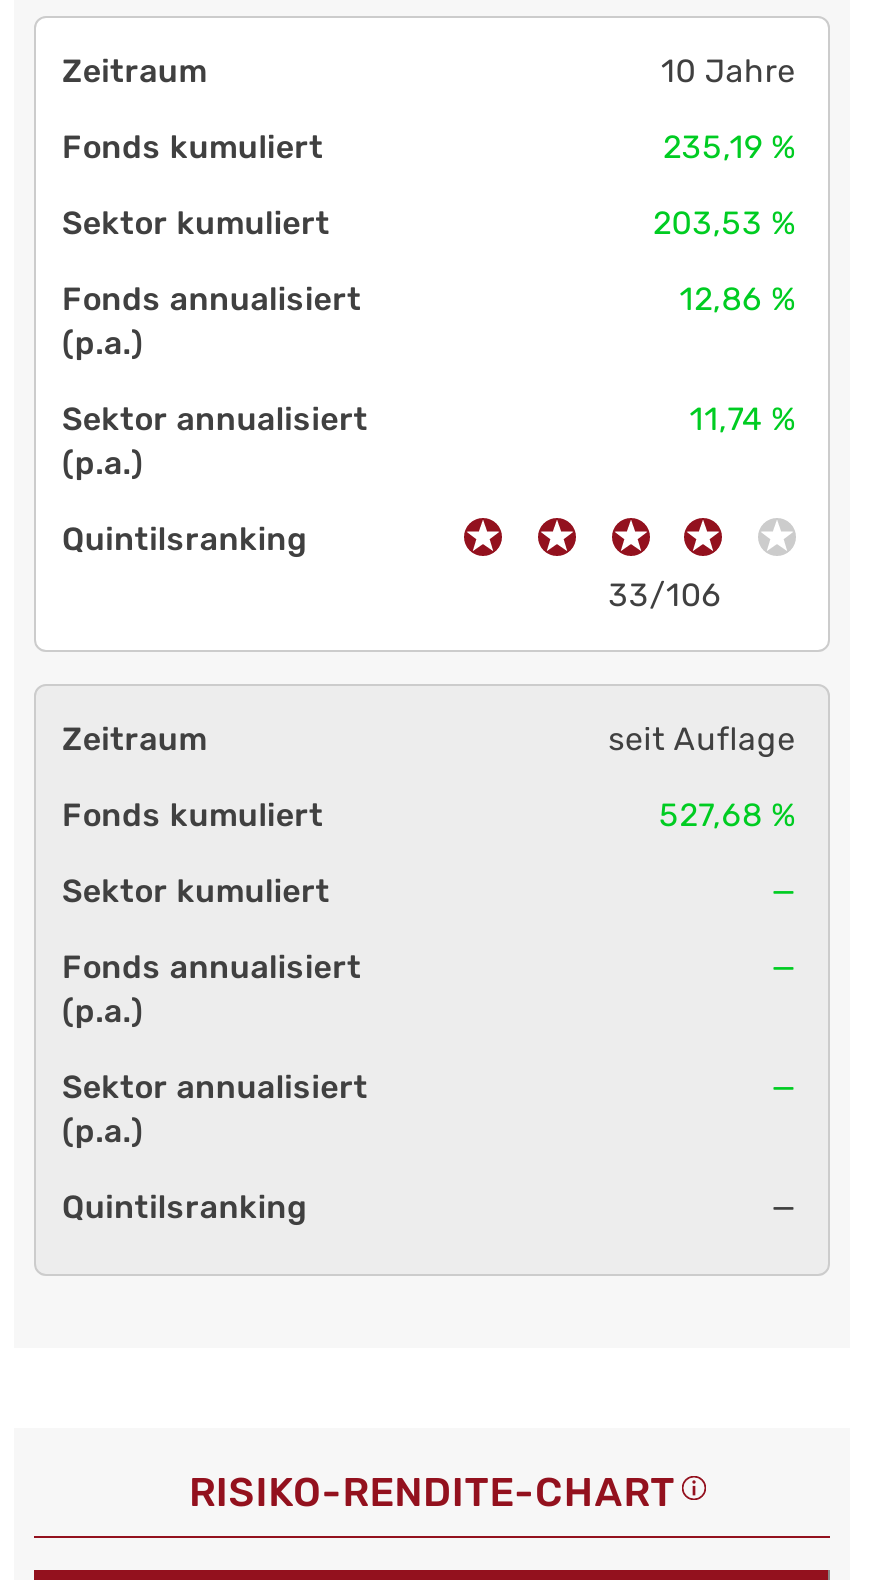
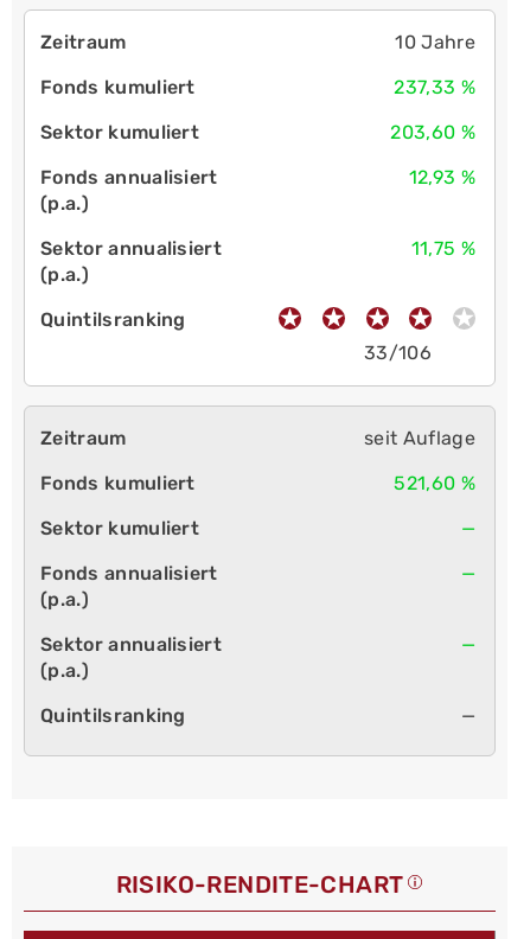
- 235,19 %
+ 237,33 %

- 203,53 %
+ 203,60 %

- 12,86 %
+ 12,93 %

- 11,74 %
+ 11,75 %

- 527,68 %
+ 521,60 %
